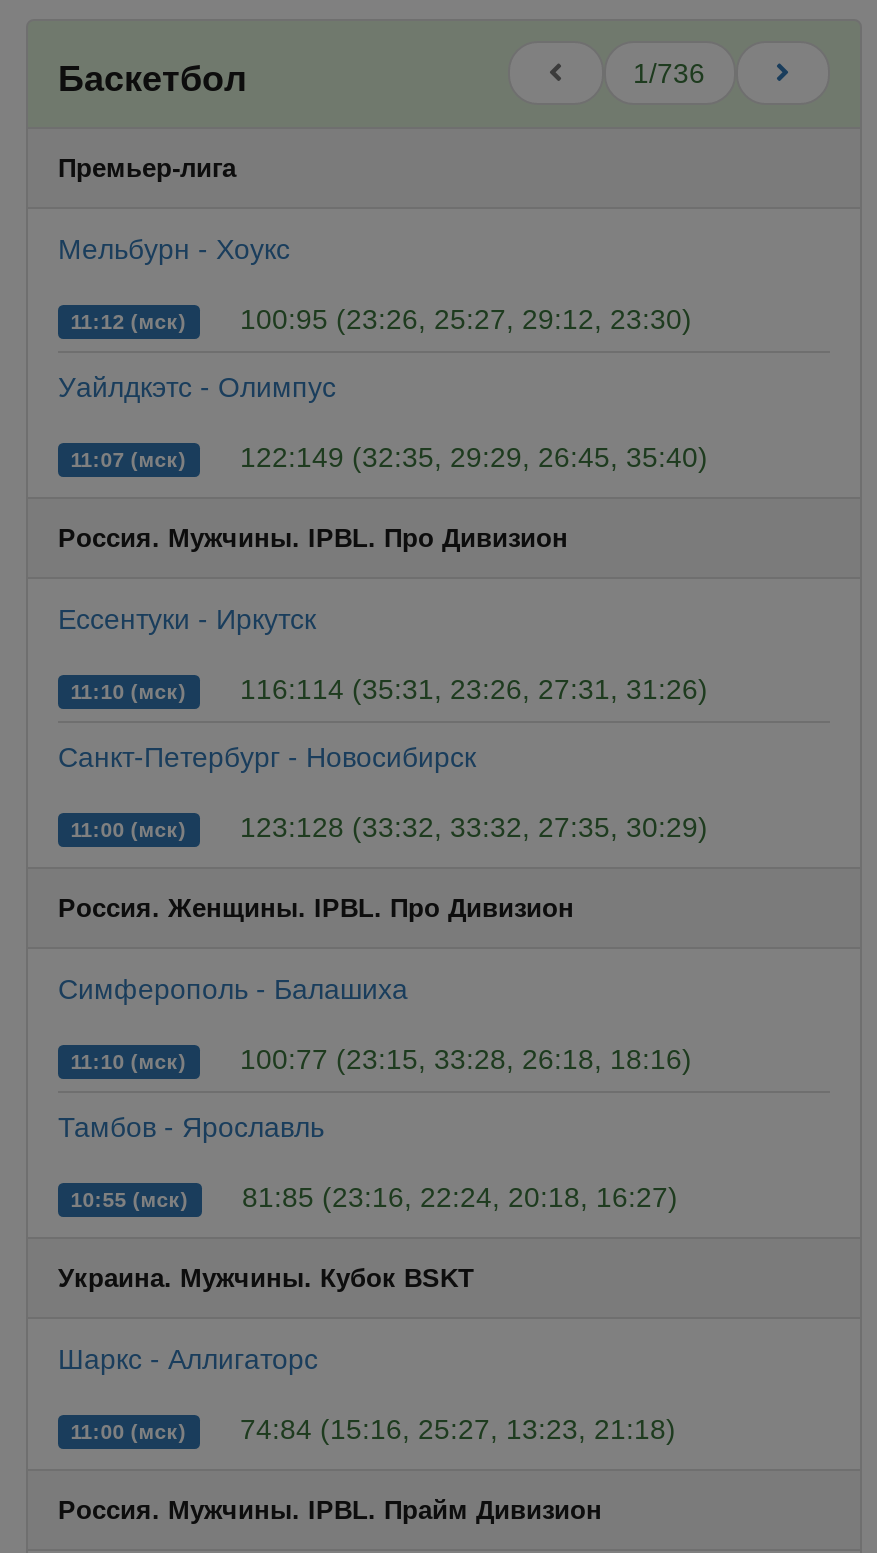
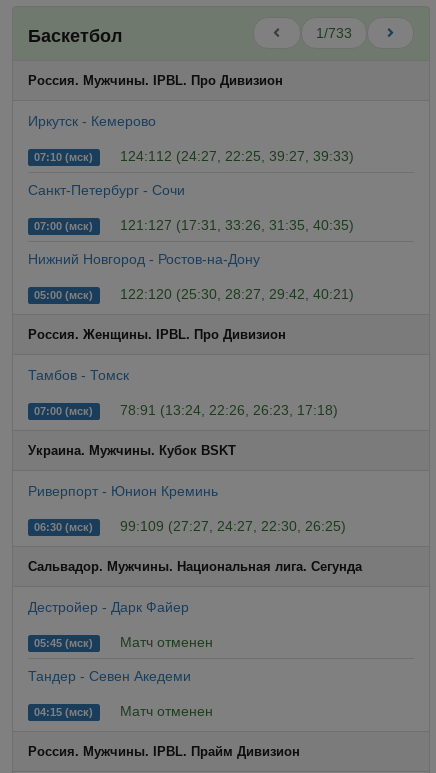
- 1/736
+ 1/733

- Премьер-лига
- Мельбурн - Хоукс
- 11:12 (мск)
- 100:95 (23:26, 25:27, 29:12, 23:30)
- Уайлдкэтс - Олимпус
- 11:07 (мск)
- 122:149 (32:35, 29:29, 26:45, 35:40)

moved up: Россия. Мужчины. IPBL. Про Дивизион

- Ессентуки - Иркутск
- 11:10 (мск)
- 116:114 (35:31, 23:26, 27:31, 31:26)
- Санкт-Петербург - Новосибирск
- 11:00 (мск)
- 123:128 (33:32, 33:32, 27:35, 30:29)
+ Иркутск - Кемерово
+ 07:10 (мск)
+ 124:112 (24:27, 22:25, 39:27, 39:33)
+ Санкт-Петербург - Сочи
+ 07:00 (мск)
+ 121:127 (17:31, 33:26, 31:35, 40:35)
+ Нижний Новгород - Ростов-на-Дону
+ 05:00 (мск)
+ 122:120 (25:30, 28:27, 29:42, 40:21)

moved up: Россия. Женщины. IPBL. Про Дивизион

- Симферополь - Балашиха
- 11:10 (мск)
- 100:77 (23:15, 33:28, 26:18, 18:16)
- Тамбов - Ярославль
- 10:55 (мск)
- 81:85 (23:16, 22:24, 20:18, 16:27)
+ Тамбов - Томск
+ 07:00 (мск)
+ 78:91 (13:24, 22:26, 26:23, 17:18)

moved up: Украина. Мужчины. Кубок BSKT

- Шаркс - Аллигаторс
- 11:00 (мск)
- 74:84 (15:16, 25:27, 13:23, 21:18)
+ Риверпорт - Юнион Креминь
+ 06:30 (мск)
+ 99:109 (27:27, 24:27, 22:30, 26:25)
+ Сальвадор. Мужчины. Национальная лига. Сегунда
+ Дестройер - Дарк Файер
+ 05:45 (мск)
+ Матч отменен
+ Тандер - Севен Акедеми
+ 04:15 (мск)
+ Матч отменен
